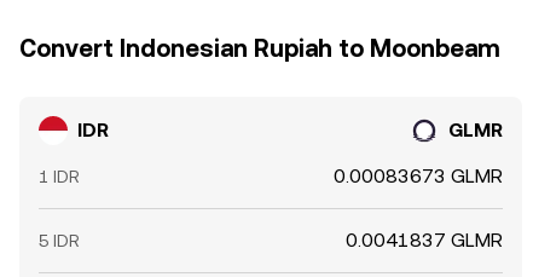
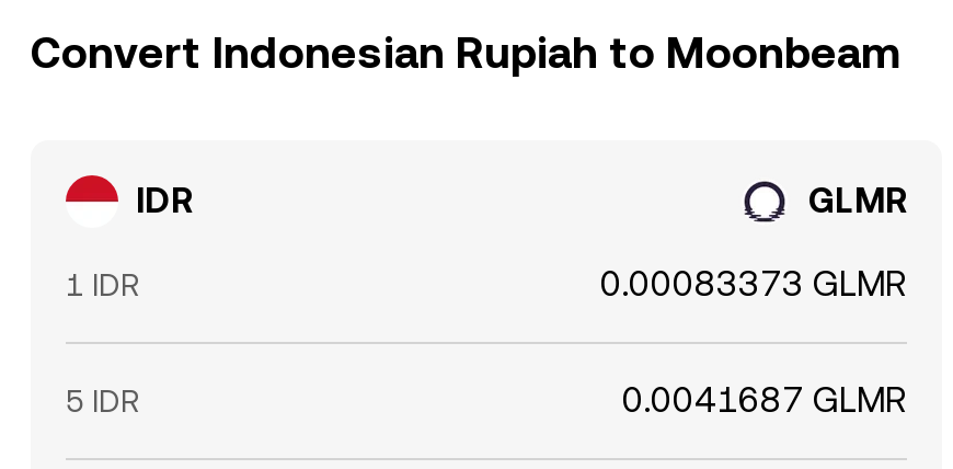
- 0.00083673 GLMR
+ 0.00083373 GLMR

- 0.0041837 GLMR
+ 0.0041687 GLMR
